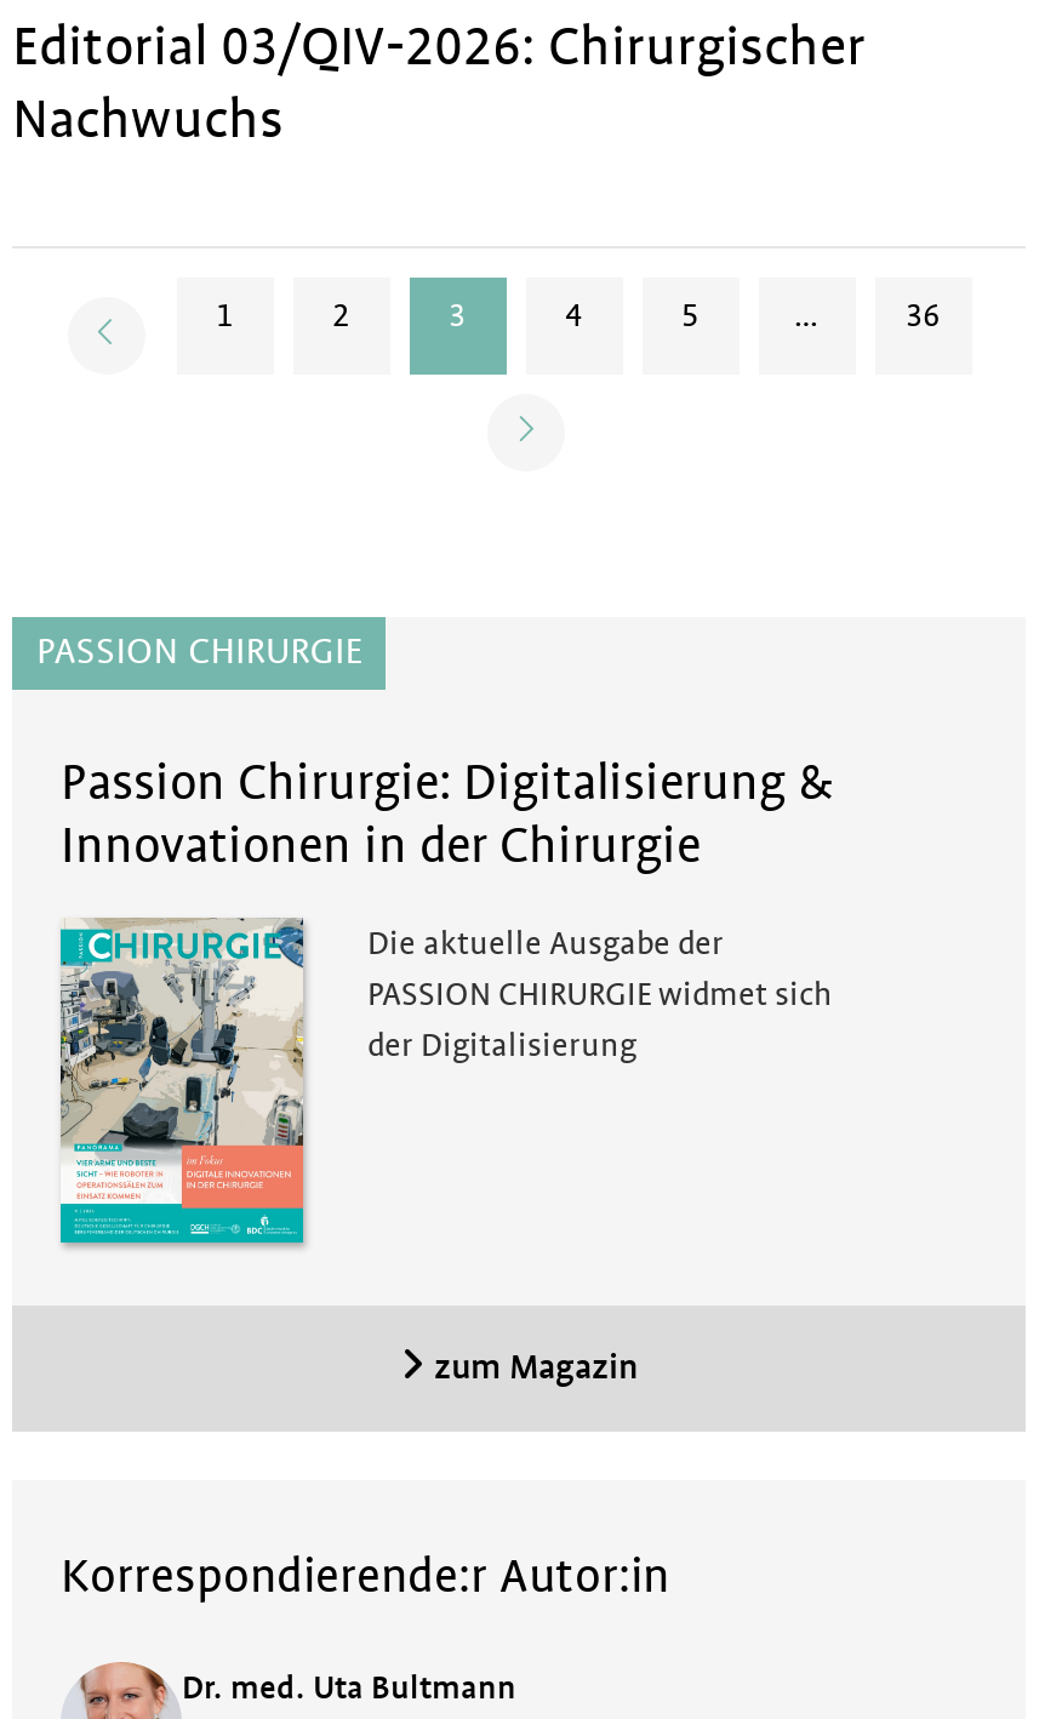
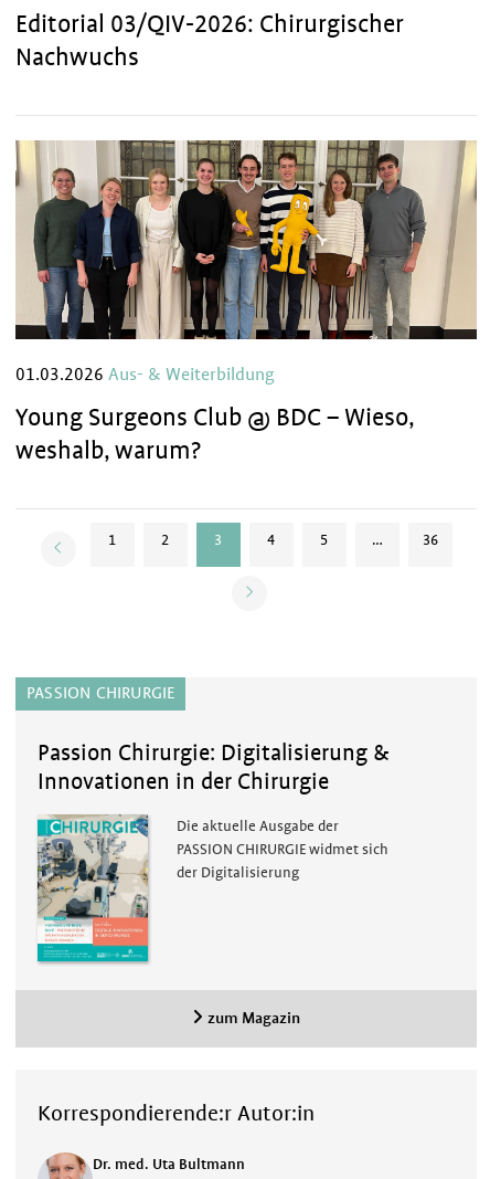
+ [image]
+ 01.03.2026 Aus- & Weiterbildung
+ Young Surgeons Club @ BDC – Wieso,
+ weshalb, warum?
